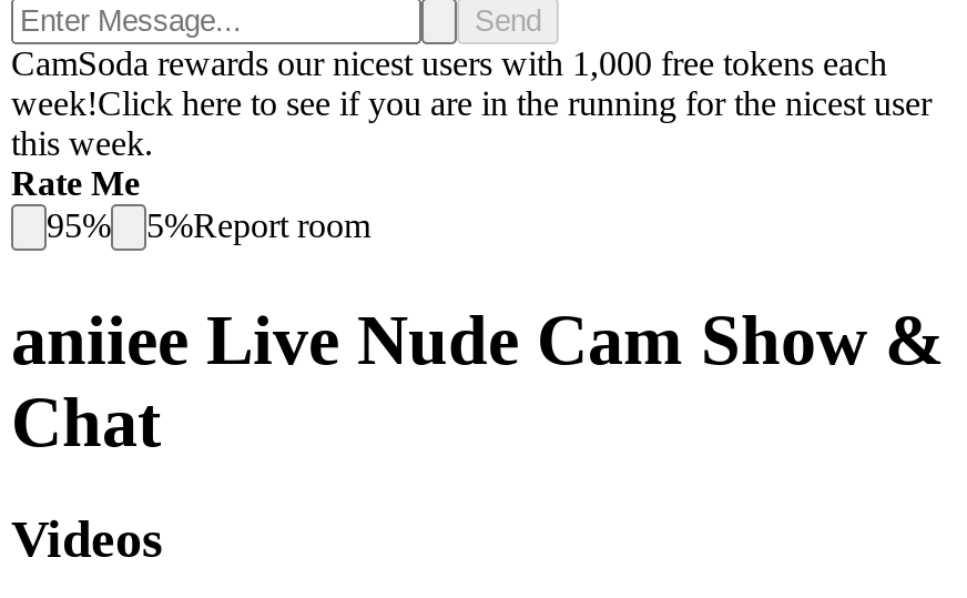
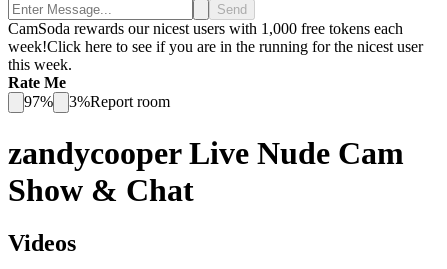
- 95%
- 5%Report room
+ 97%
+ 3%Report room

- aniiee Live Nude Cam Show &
- Chat
+ zandycooper Live Nude Cam
+ Show & Chat
